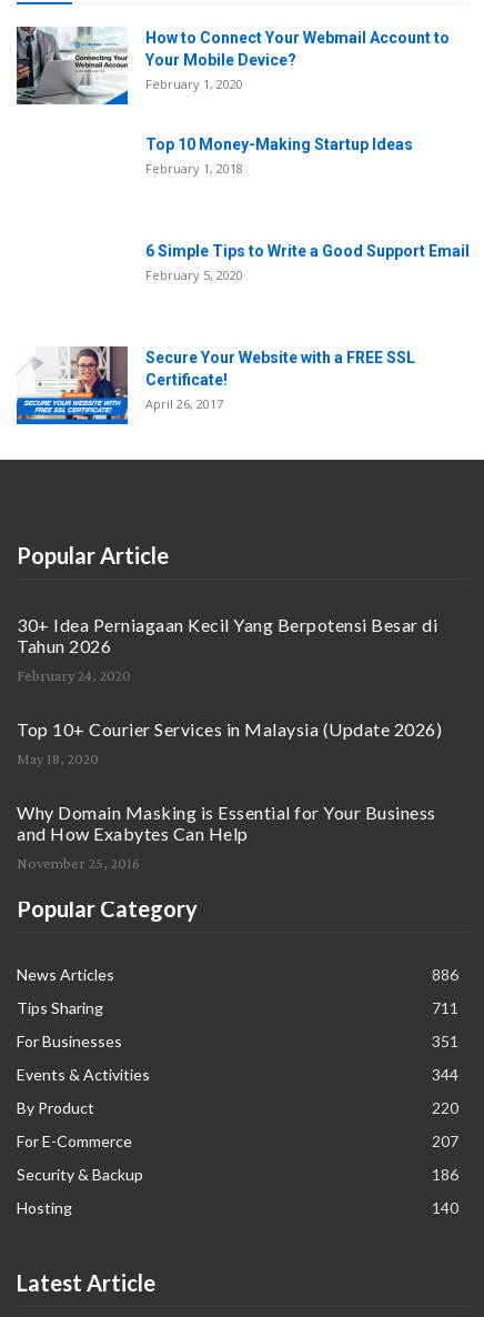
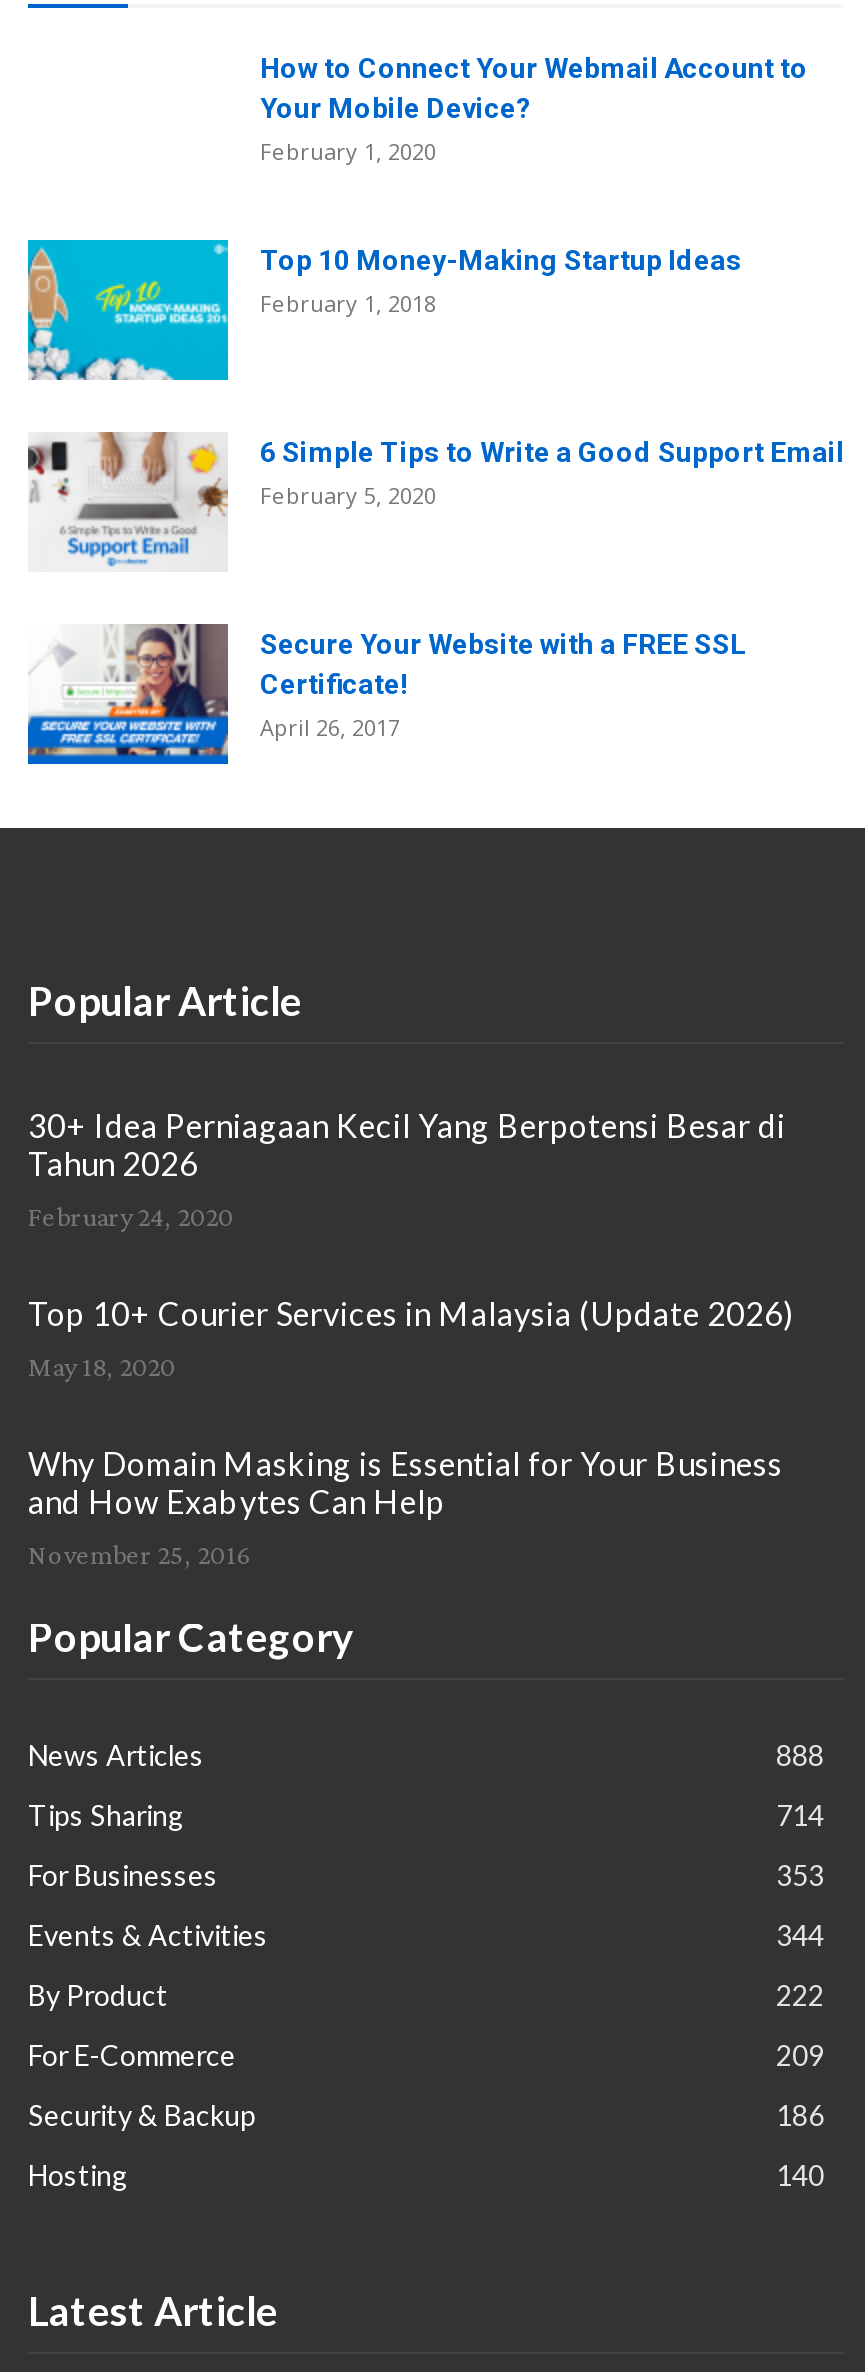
- [image]

+ [image]

+ [image]

- 886
+ 888

- 711
+ 714

- 351
+ 353

- 220
+ 222

- 207
+ 209
